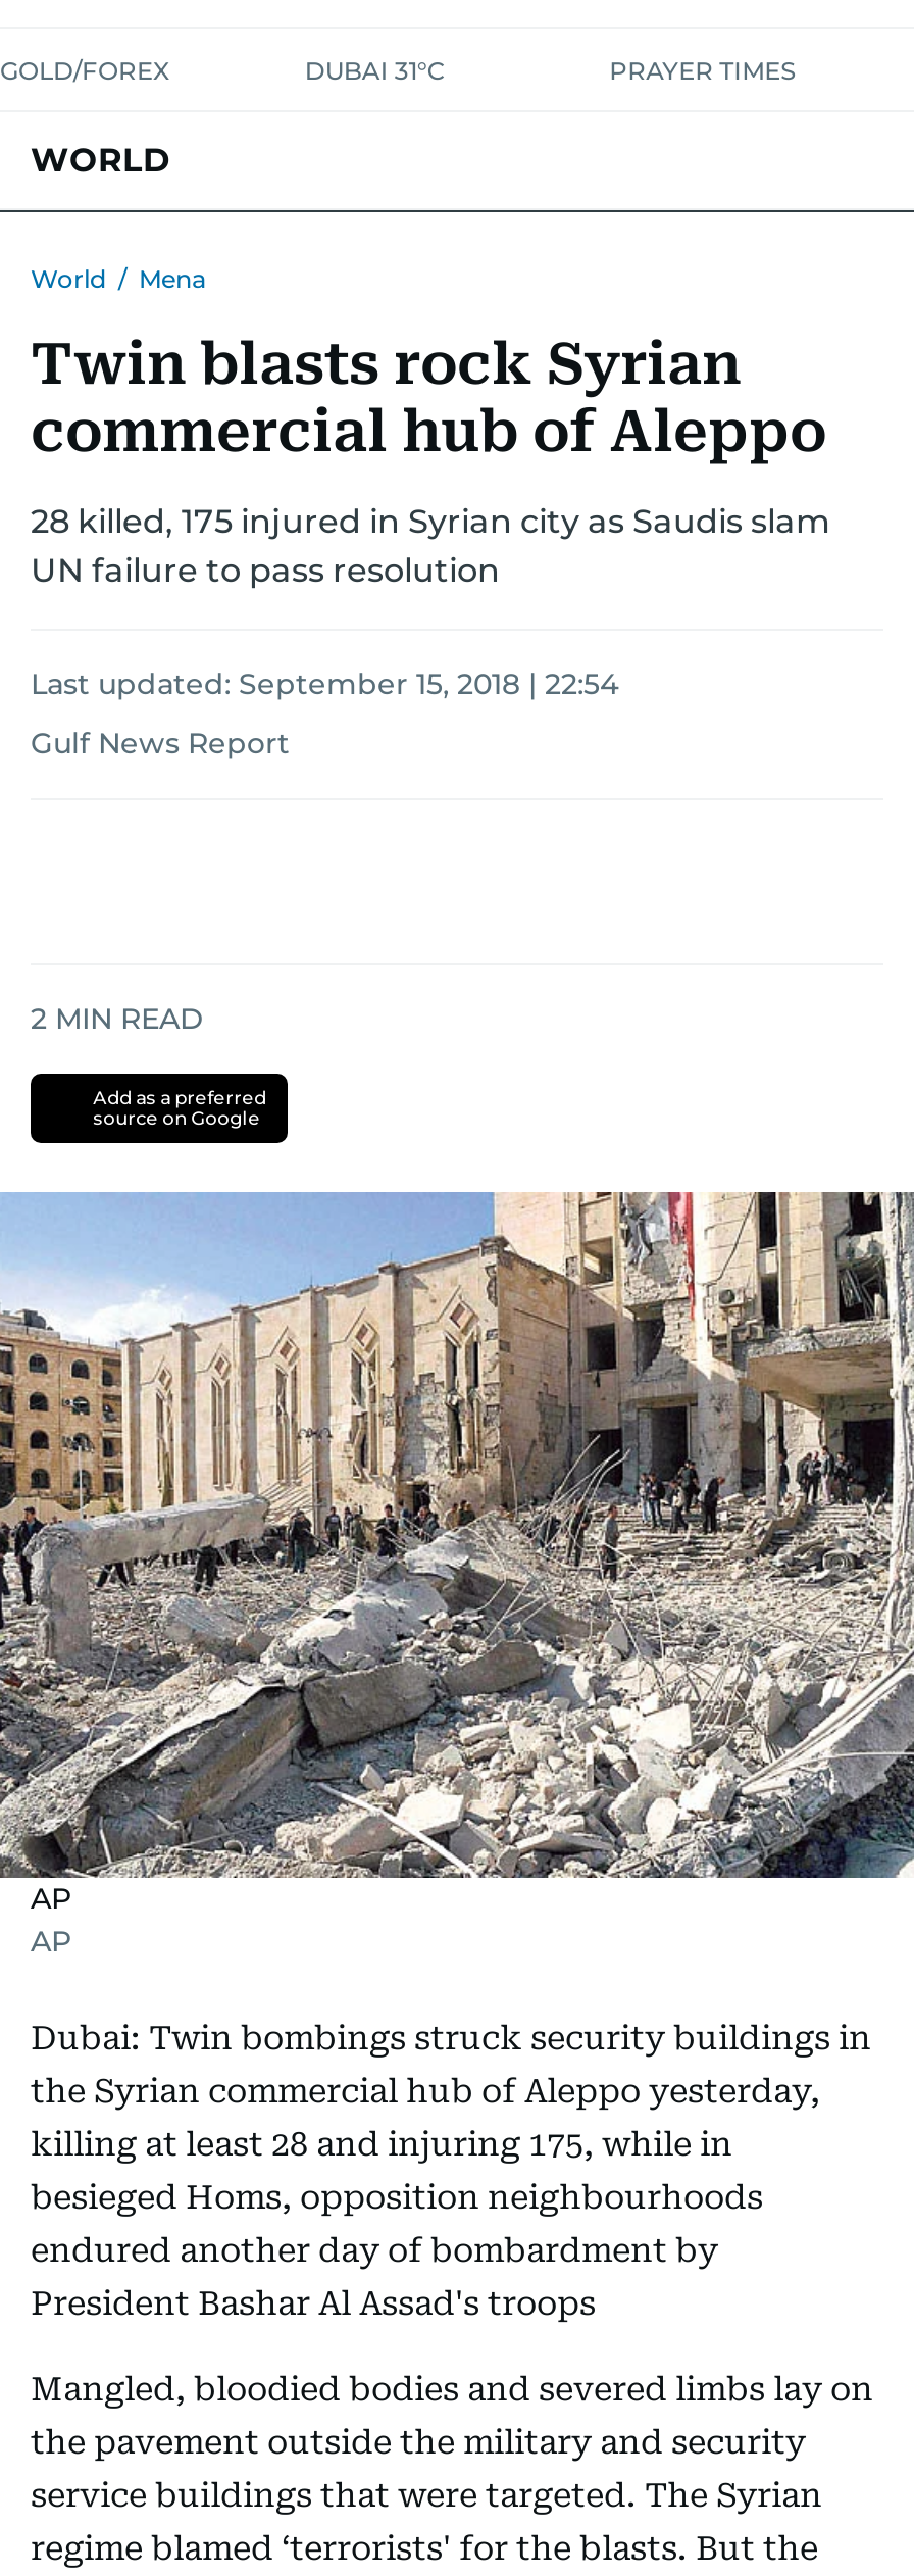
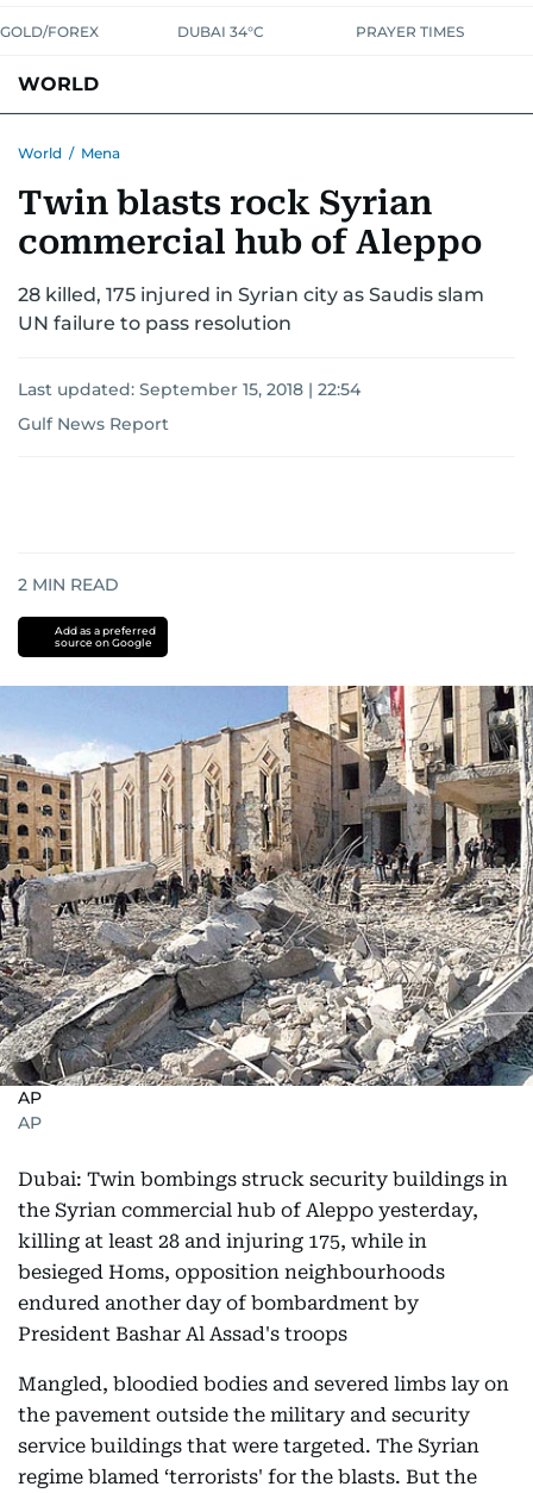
- DUBAI 31°C
+ DUBAI 34°C
